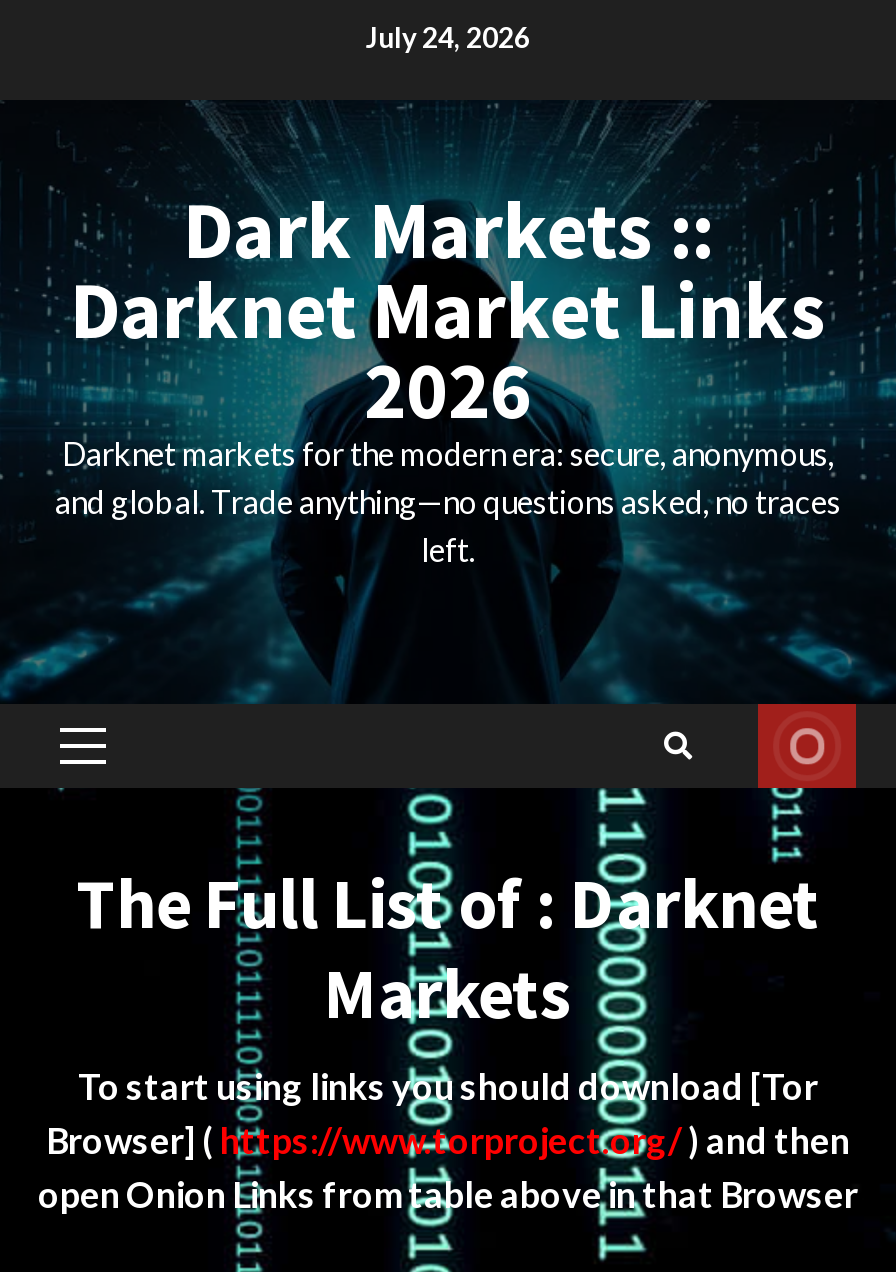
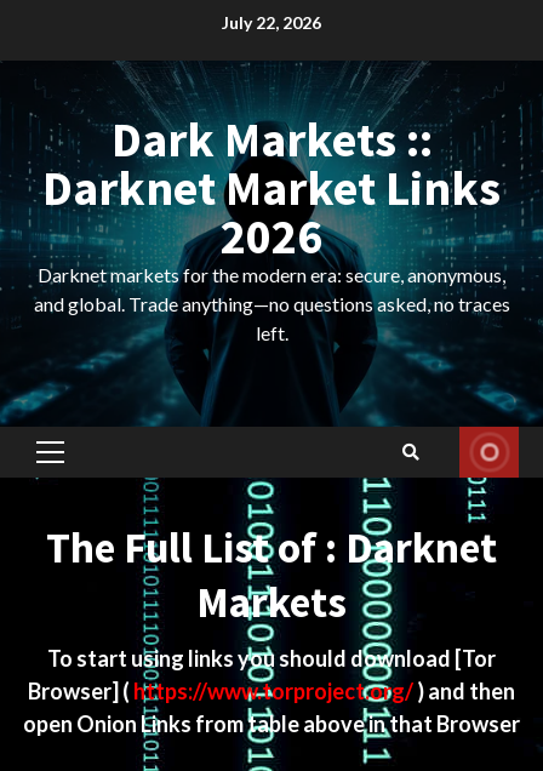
- July 24, 2026
+ July 22, 2026
